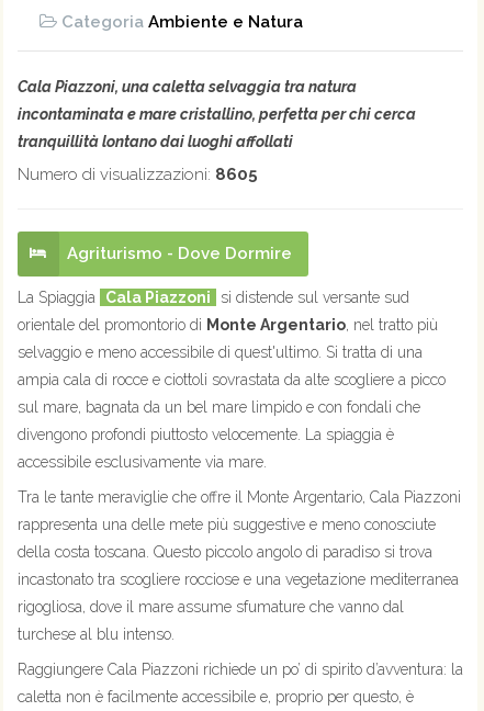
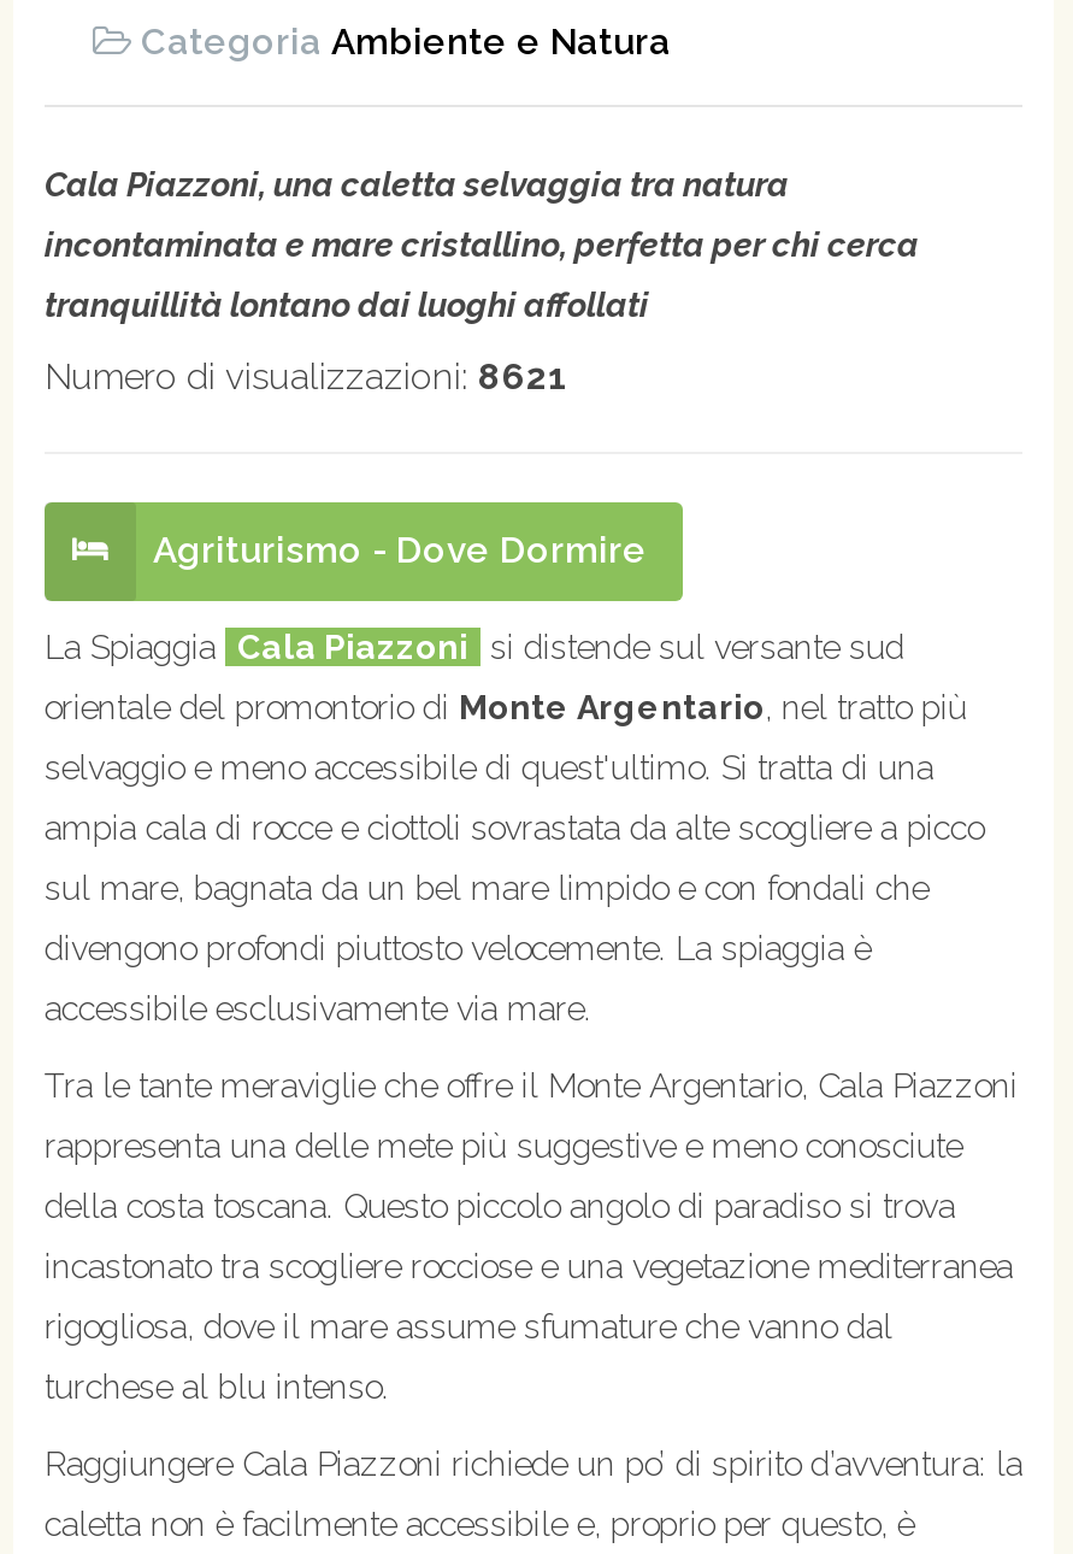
- Numero di visualizzazioni: 8605
+ Numero di visualizzazioni: 8621
